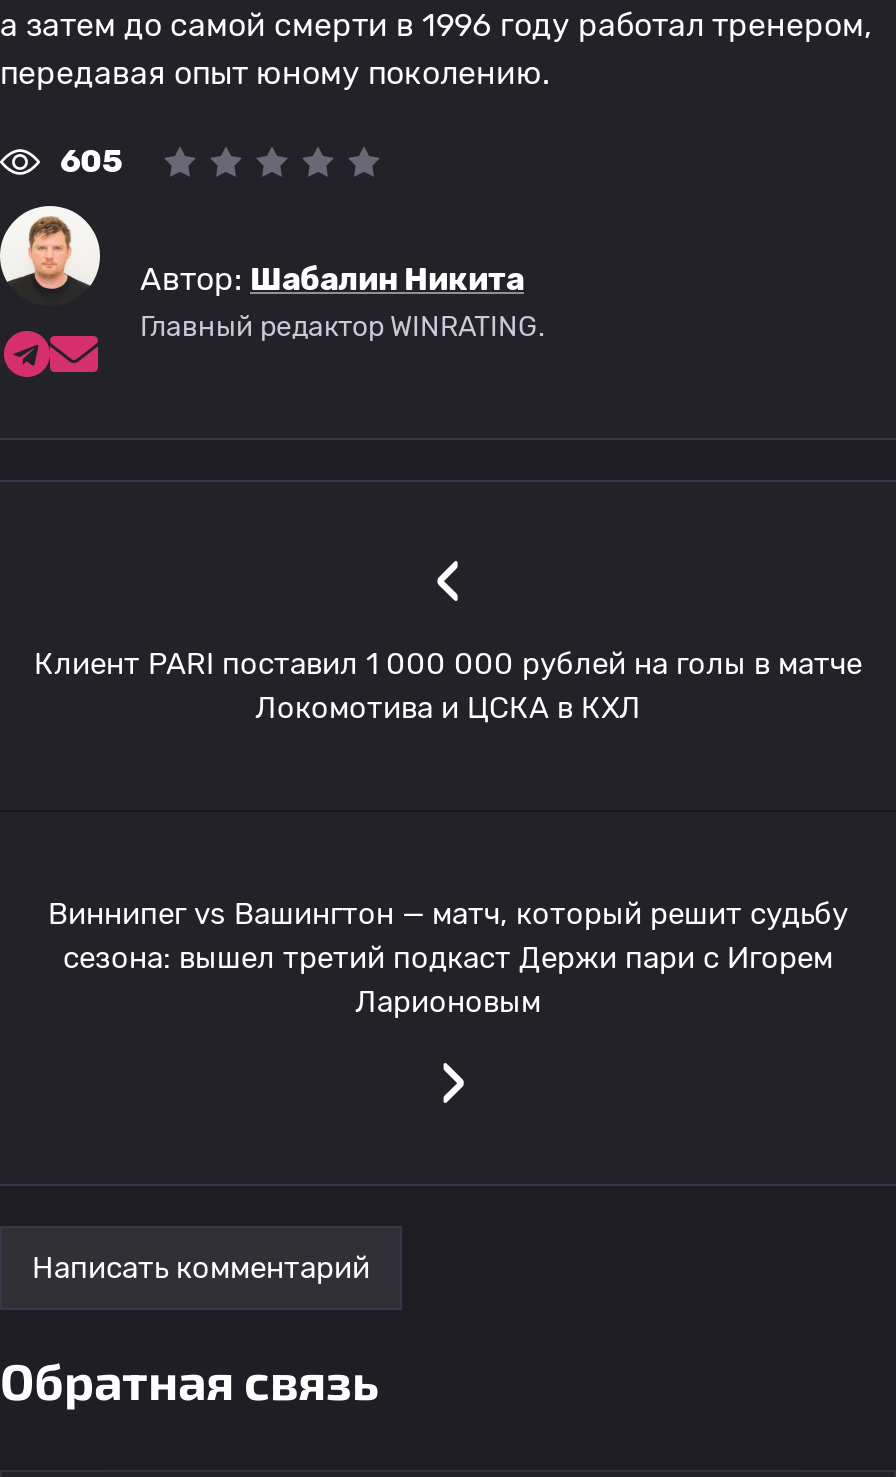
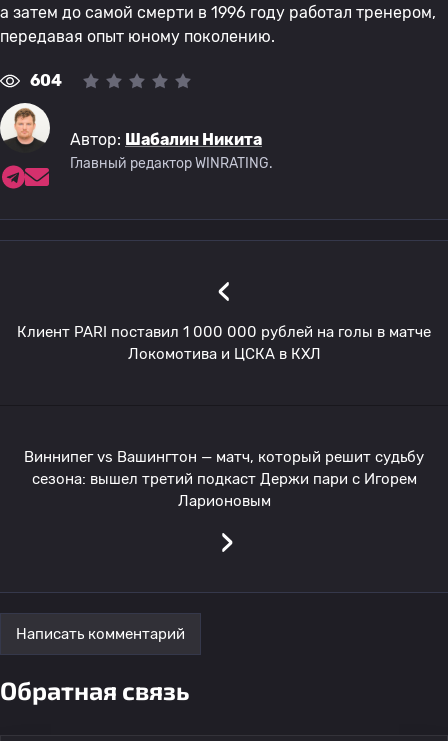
- 605
+ 604
